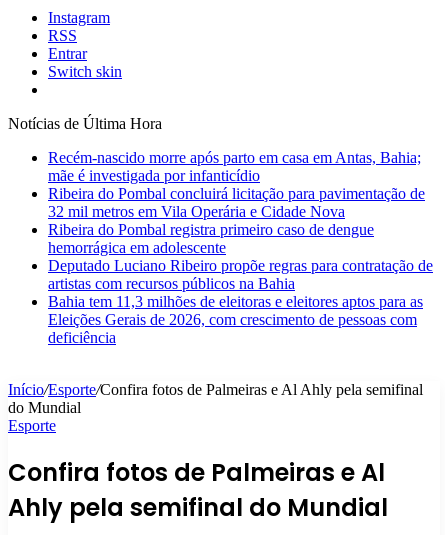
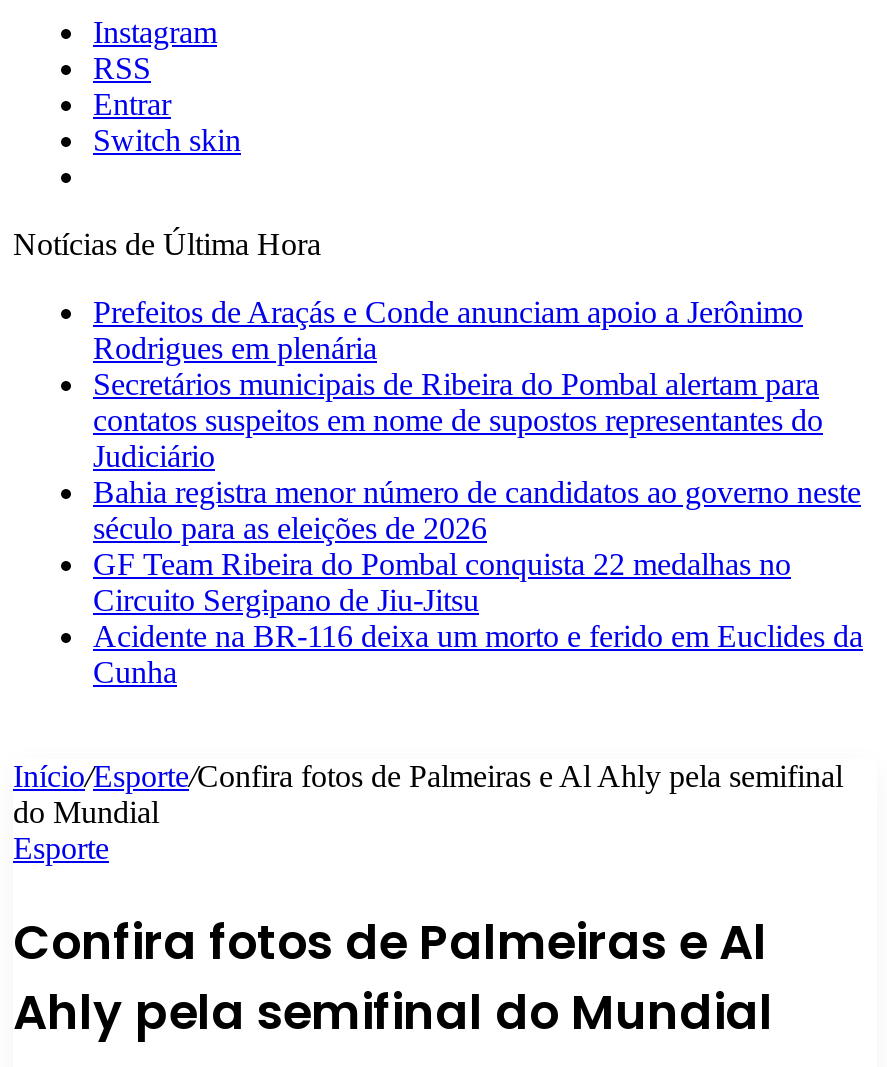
- Recém-nascido morre após parto em casa em Antas, Bahia;
- mãe é investigada por infanticídio
- Ribeira do Pombal concluirá licitação para pavimentação de
- 32 mil metros em Vila Operária e Cidade Nova
- Ribeira do Pombal registra primeiro caso de dengue
- hemorrágica em adolescente
- Deputado Luciano Ribeiro propõe regras para contratação de
- artistas com recursos públicos na Bahia
- Bahia tem 11,3 milhões de eleitoras e eleitores aptos para as
- Eleições Gerais de 2026, com crescimento de pessoas com
- deficiência
+ Prefeitos de Araçás e Conde anunciam apoio a Jerônimo
+ Rodrigues em plenária
+ Secretários municipais de Ribeira do Pombal alertam para
+ contatos suspeitos em nome de supostos representantes do
+ Judiciário
+ Bahia registra menor número de candidatos ao governo neste
+ século para as eleições de 2026
+ GF Team Ribeira do Pombal conquista 22 medalhas no
+ Circuito Sergipano de Jiu-Jitsu
+ Acidente na BR-116 deixa um morto e ferido em Euclides da
+ Cunha
